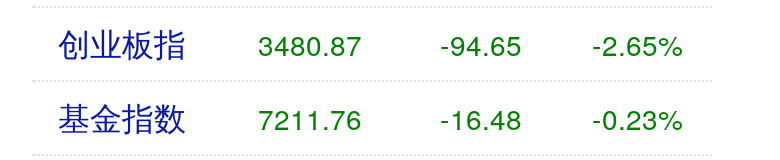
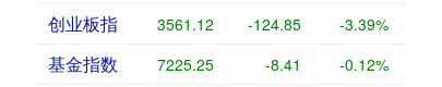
- 3480.87
+ 3561.12

- -94.65
+ -124.85

- -2.65%
+ -3.39%

- 7211.76
+ 7225.25

- -16.48
+ -8.41

- -0.23%
+ -0.12%
